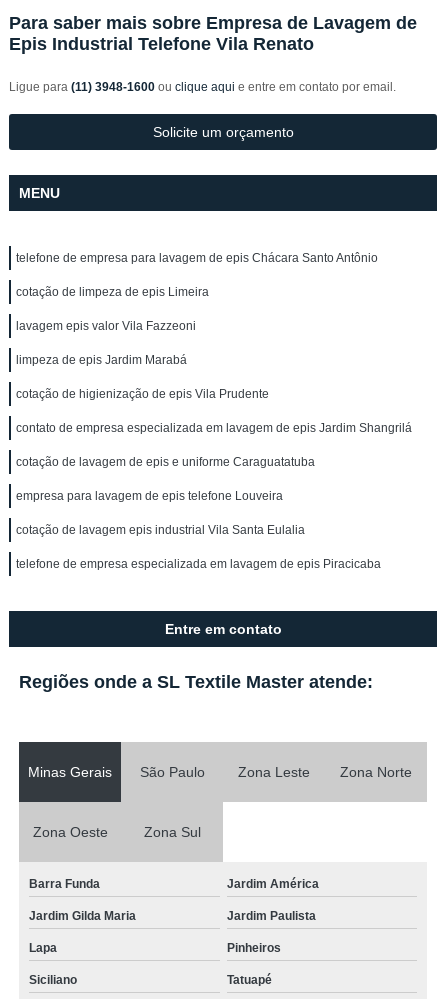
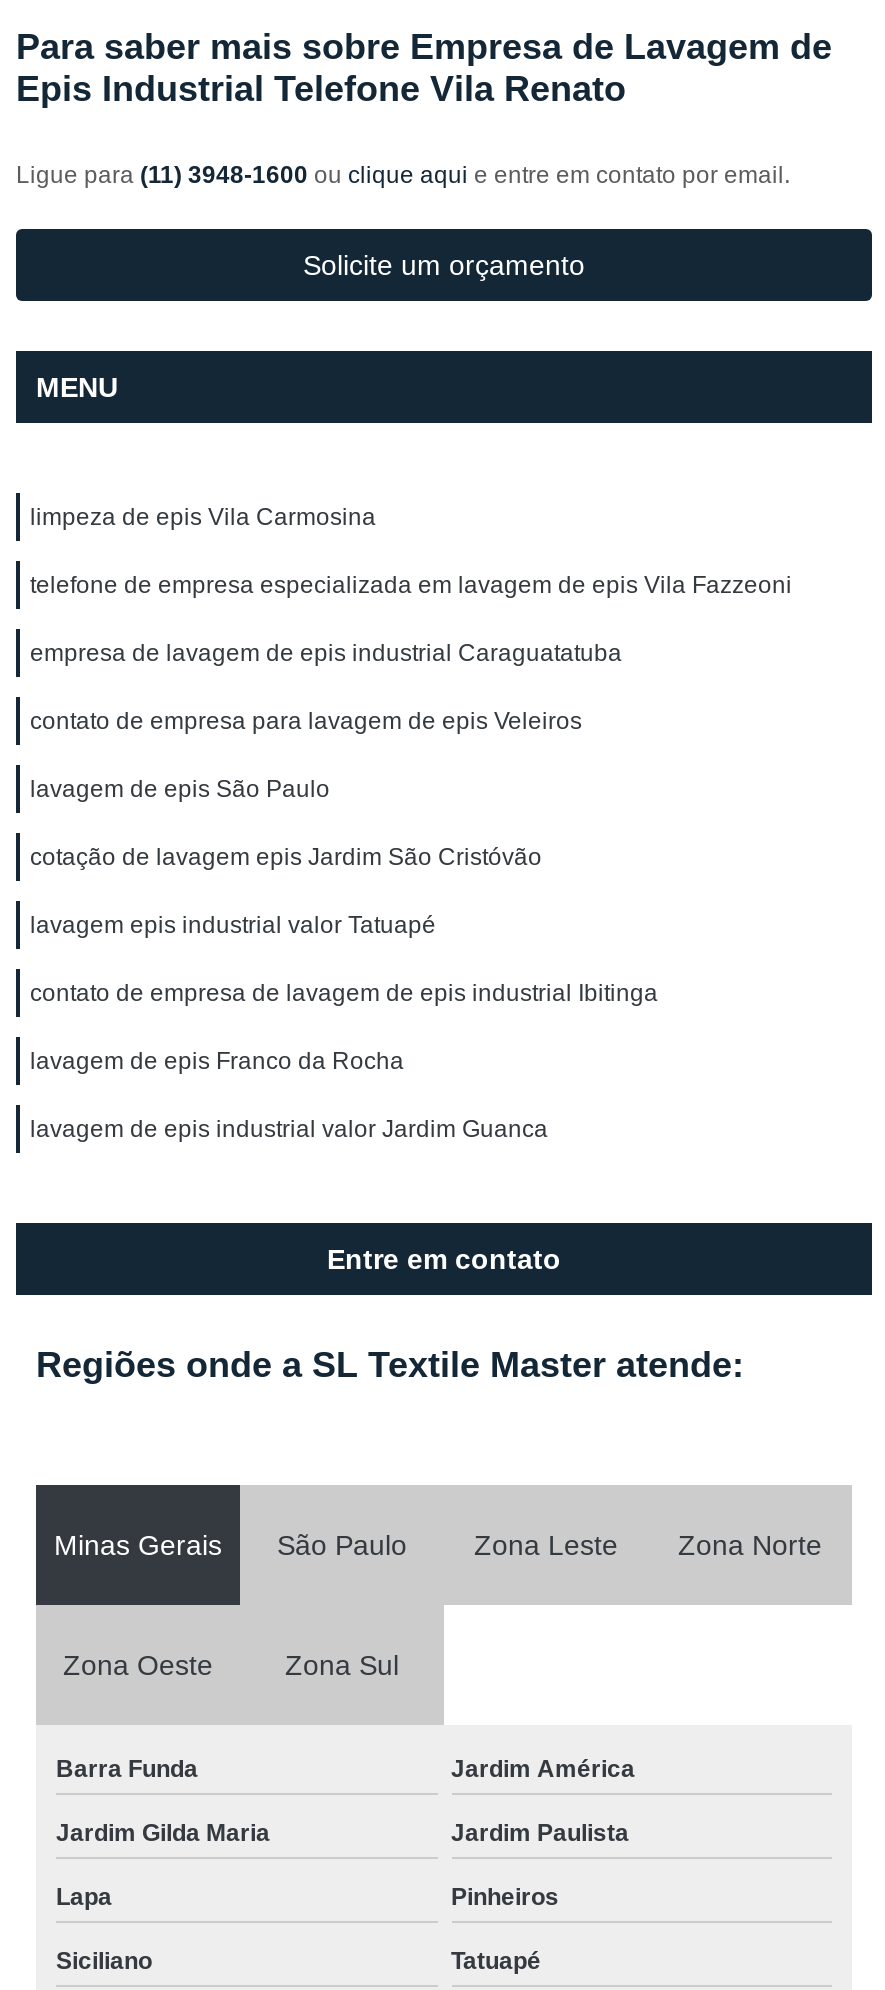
- telefone de empresa para lavagem de epis Chácara Santo Antônio
+ limpeza de epis Vila Carmosina

- cotação de limpeza de epis Limeira
+ telefone de empresa especializada em lavagem de epis Vila Fazzeoni

- lavagem epis valor Vila Fazzeoni
+ empresa de lavagem de epis industrial Caraguatatuba

- limpeza de epis Jardim Marabá
+ contato de empresa para lavagem de epis Veleiros

- cotação de higienização de epis Vila Prudente
+ lavagem de epis São Paulo

- contato de empresa especializada em lavagem de epis Jardim Shangrilá
+ cotação de lavagem epis Jardim São Cristóvão

- cotação de lavagem de epis e uniforme Caraguatatuba
+ lavagem epis industrial valor Tatuapé

- empresa para lavagem de epis telefone Louveira
+ contato de empresa de lavagem de epis industrial Ibitinga

- cotação de lavagem epis industrial Vila Santa Eulalia
+ lavagem de epis Franco da Rocha

- telefone de empresa especializada em lavagem de epis Piracicaba
+ lavagem de epis industrial valor Jardim Guanca
